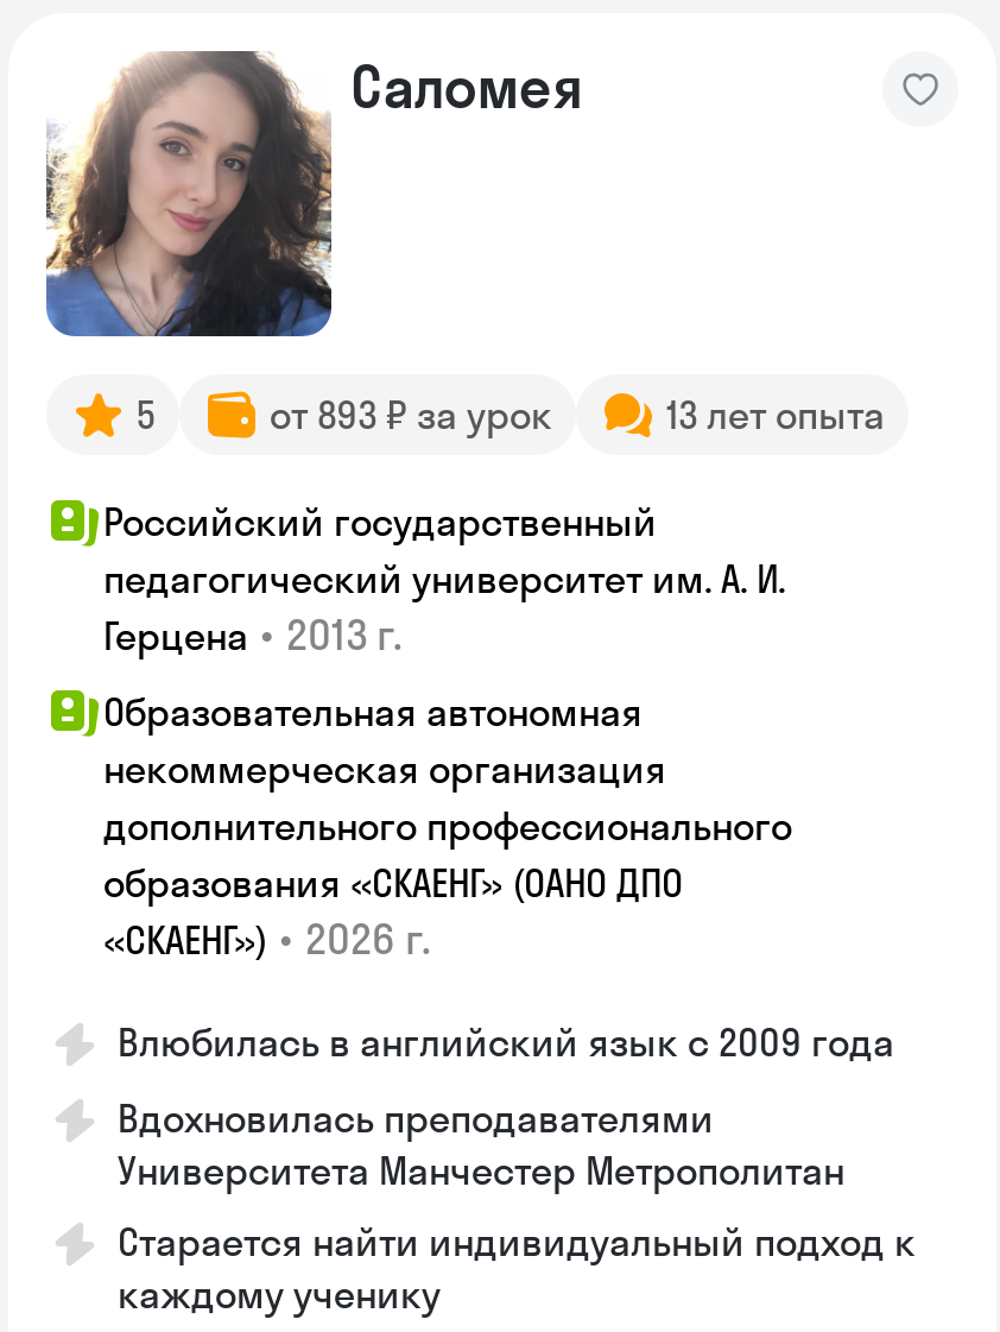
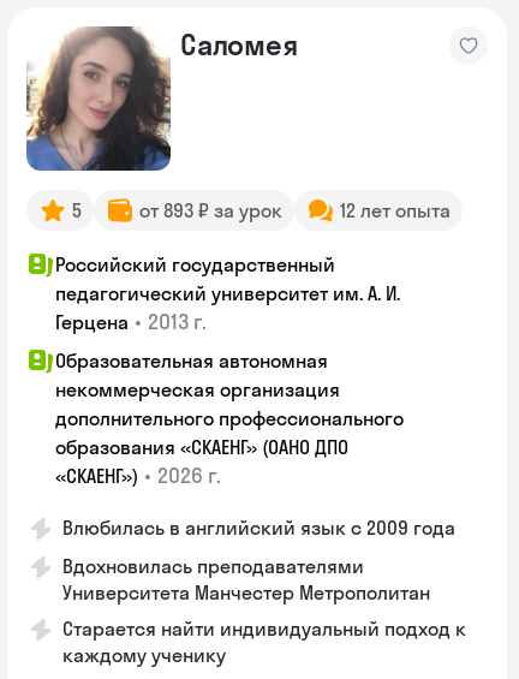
- 13 лет опыта
+ 12 лет опыта
